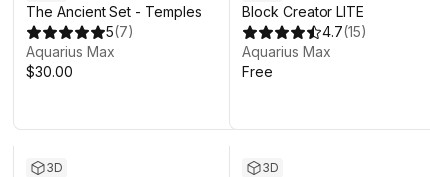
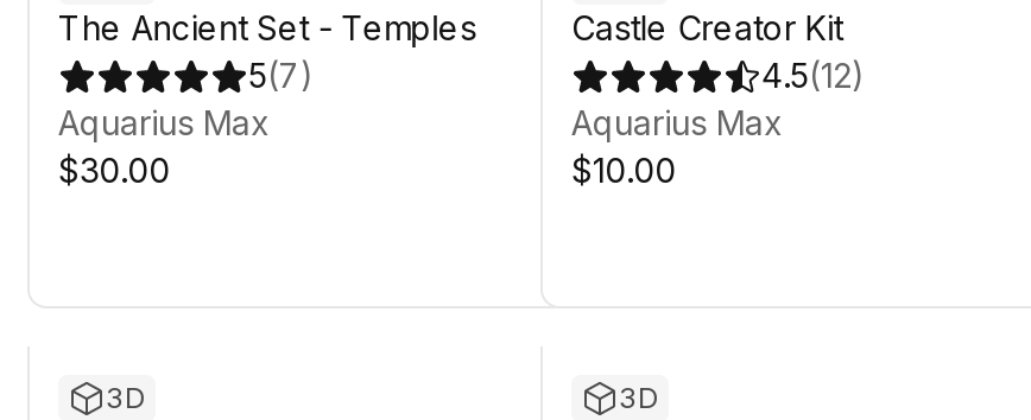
- Block Creator LITE
+ Castle Creator Kit

- 4.7(15)
+ 4.5(12)

- Free
+ $10.00
